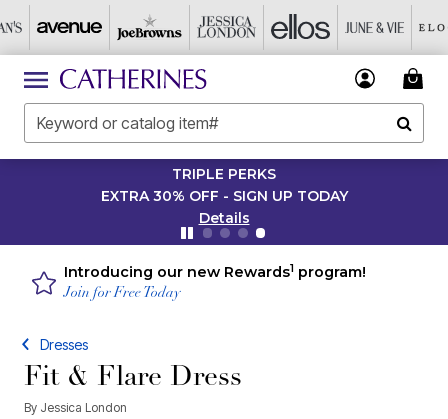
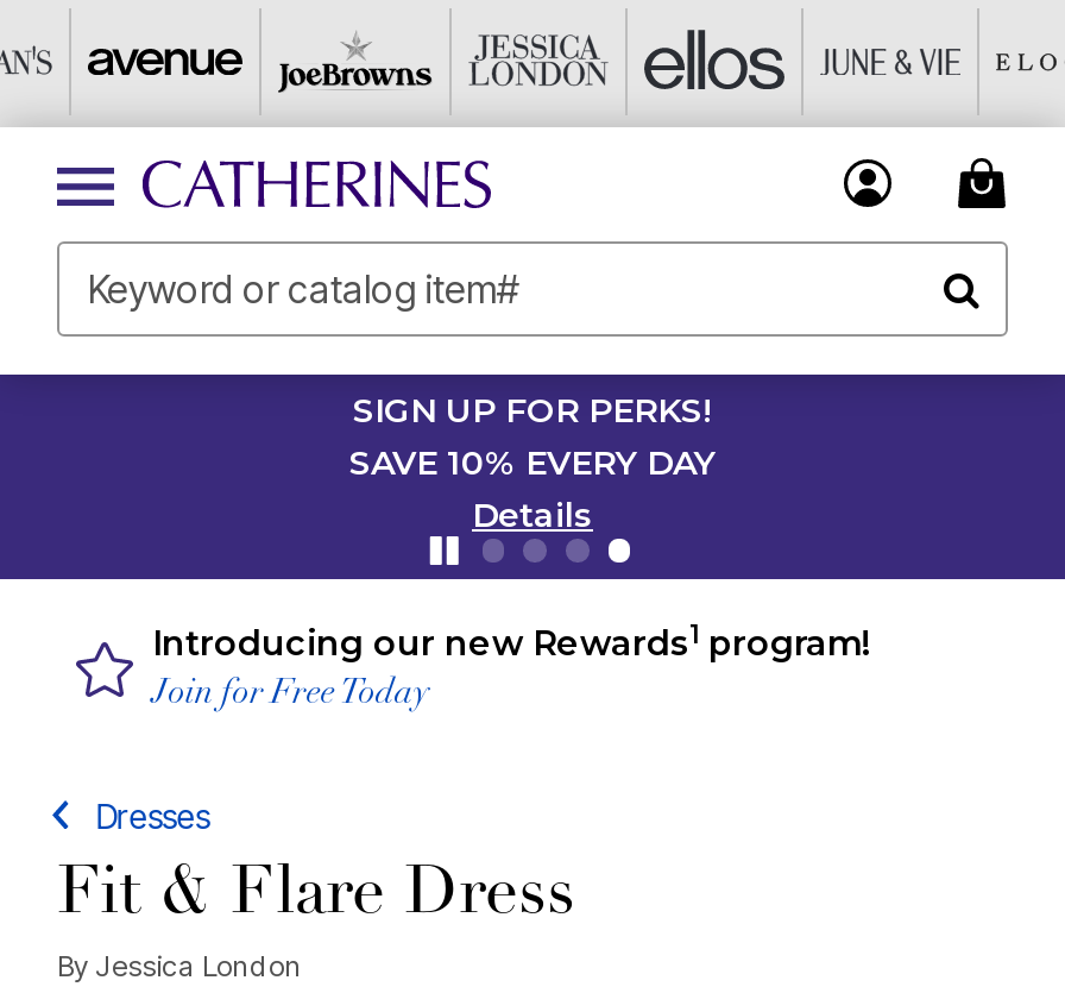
- TRIPLE PERKS
- EXTRA 30% OFF - SIGN UP TODAY
+ SIGN UP FOR PERKS!
+ SAVE 10% EVERY DAY
